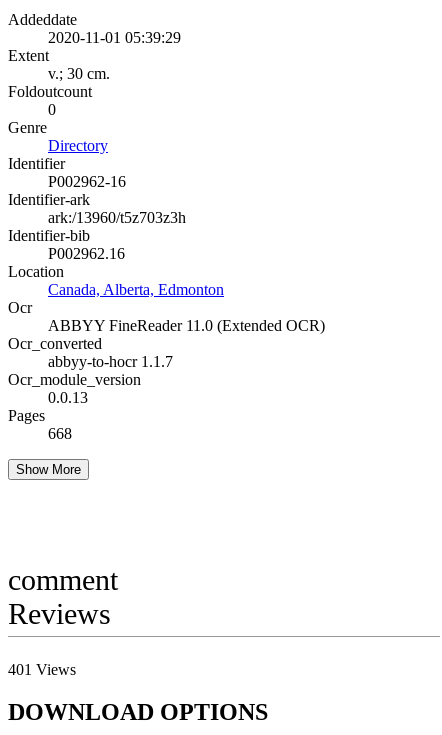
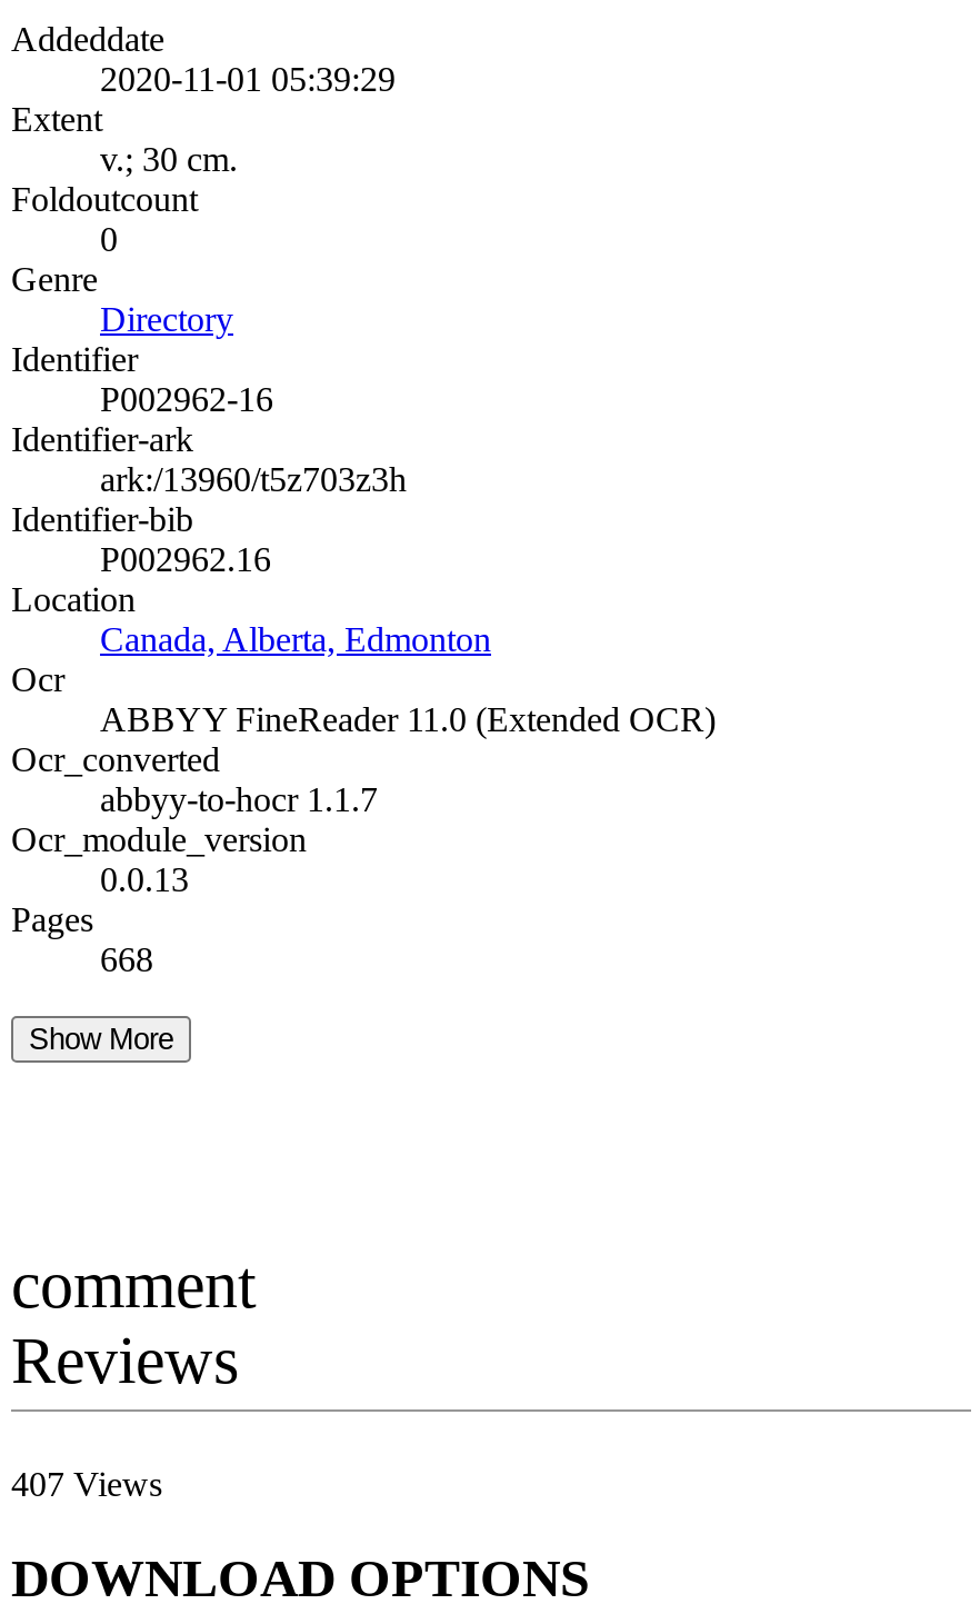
- 401 Views
+ 407 Views
